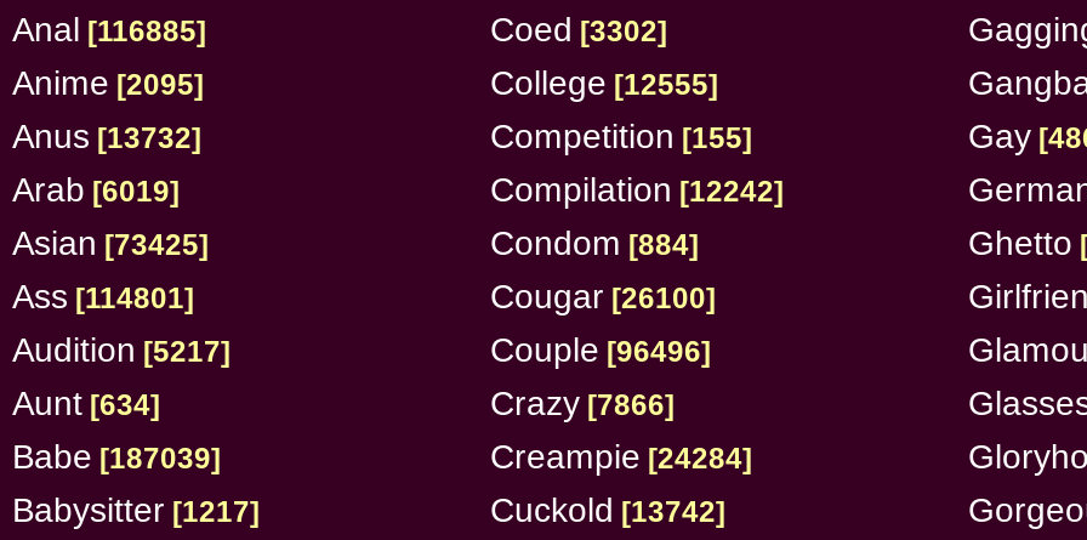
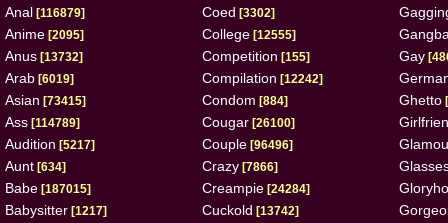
- Anal [116885]
+ Anal [116879]

- Asian [73425]
+ Asian [73415]

- Ass [114801]
+ Ass [114789]

- Babe [187039]
+ Babe [187015]
